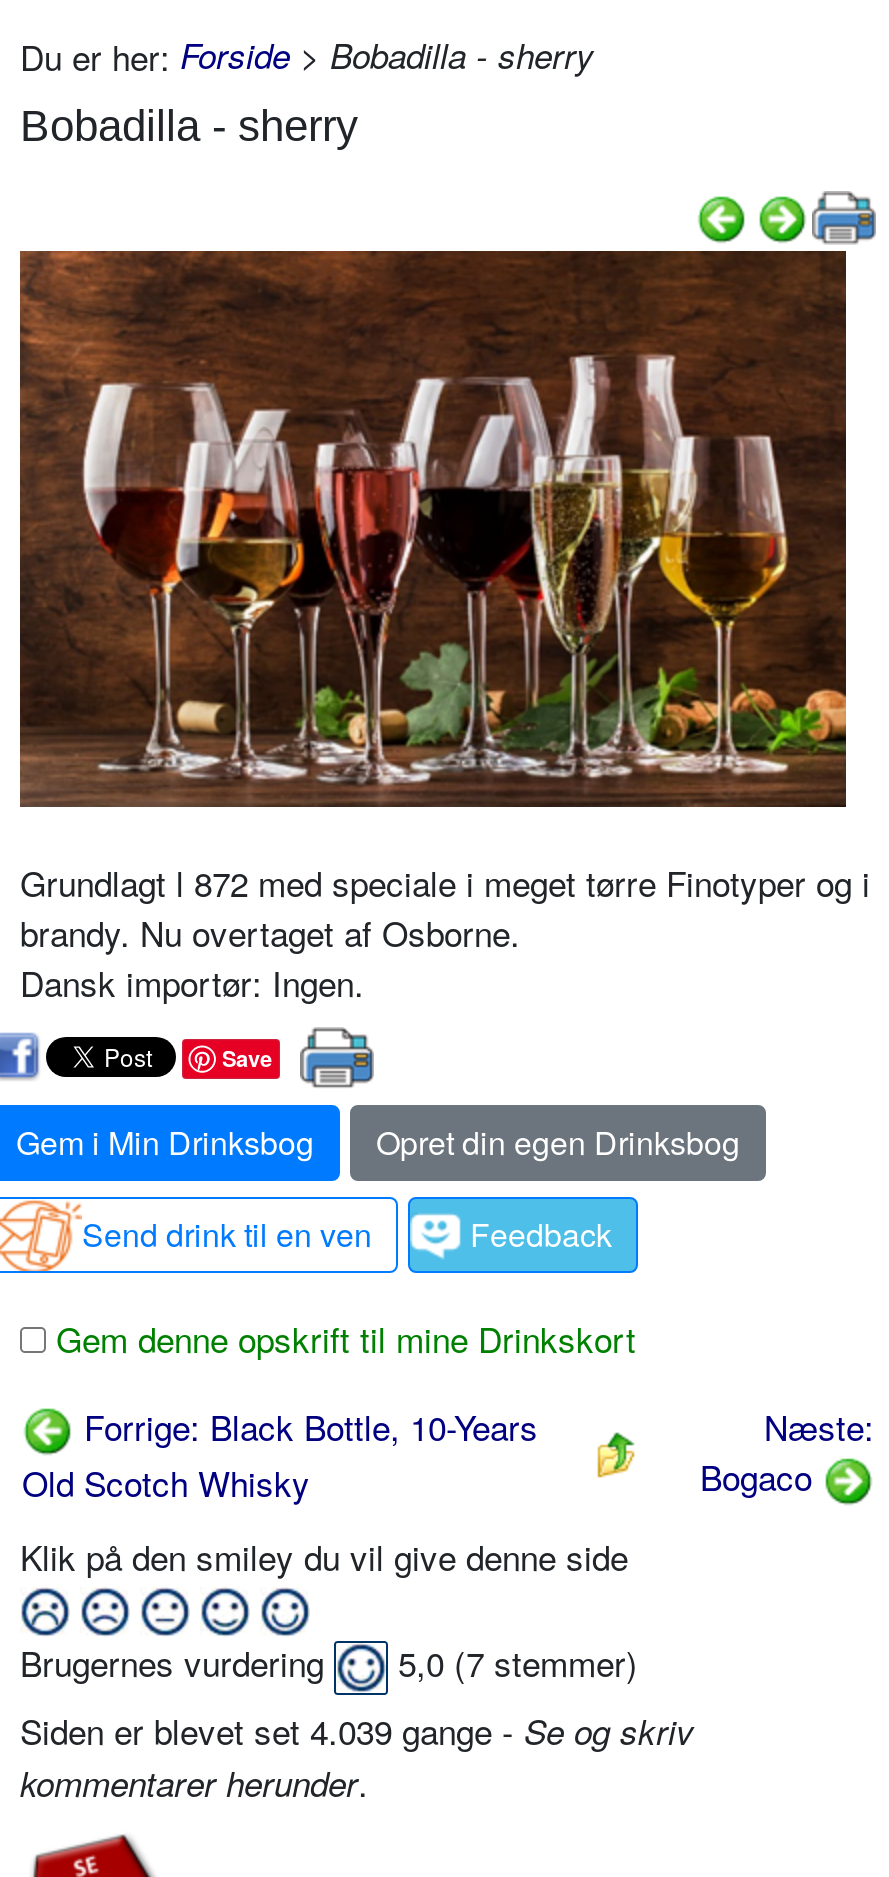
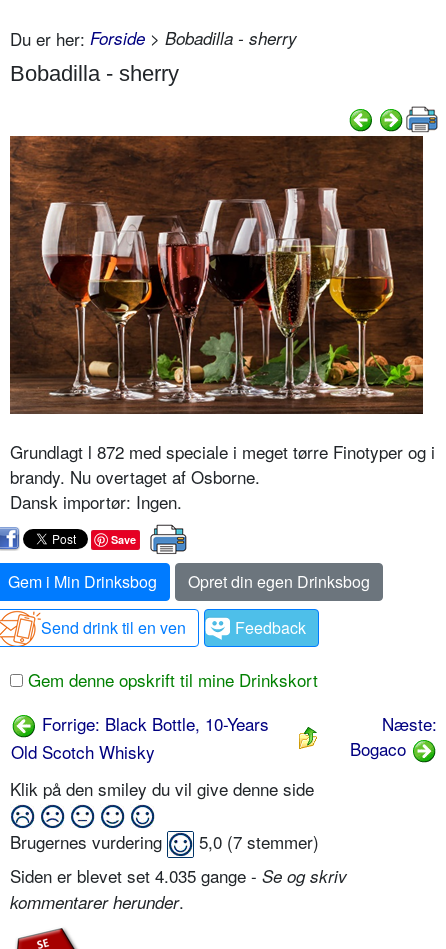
- Siden er blevet set 4.039 gange - Se og skriv
+ Siden er blevet set 4.035 gange - Se og skriv
